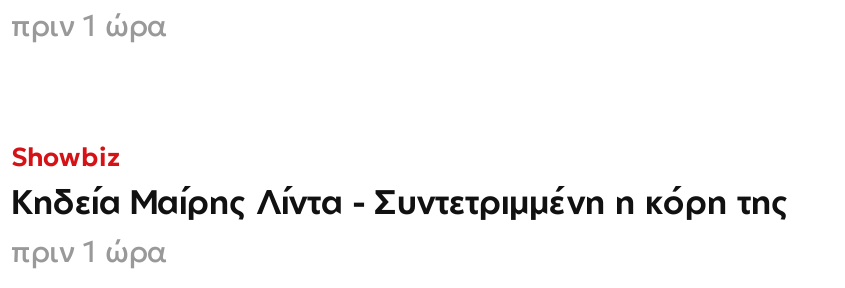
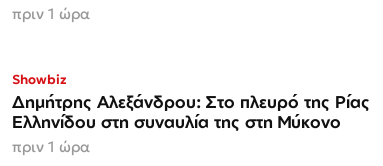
- Κηδεία Μαίρης Λίντα - Συντετριμμένη η κόρη της
+ Δημήτρης Αλεξάνδρου: Στο πλευρό της Ρίας
+ Ελληνίδου στη συναυλία της στη Μύκονο
